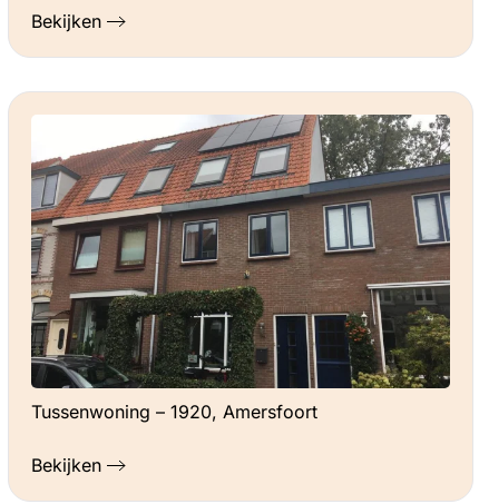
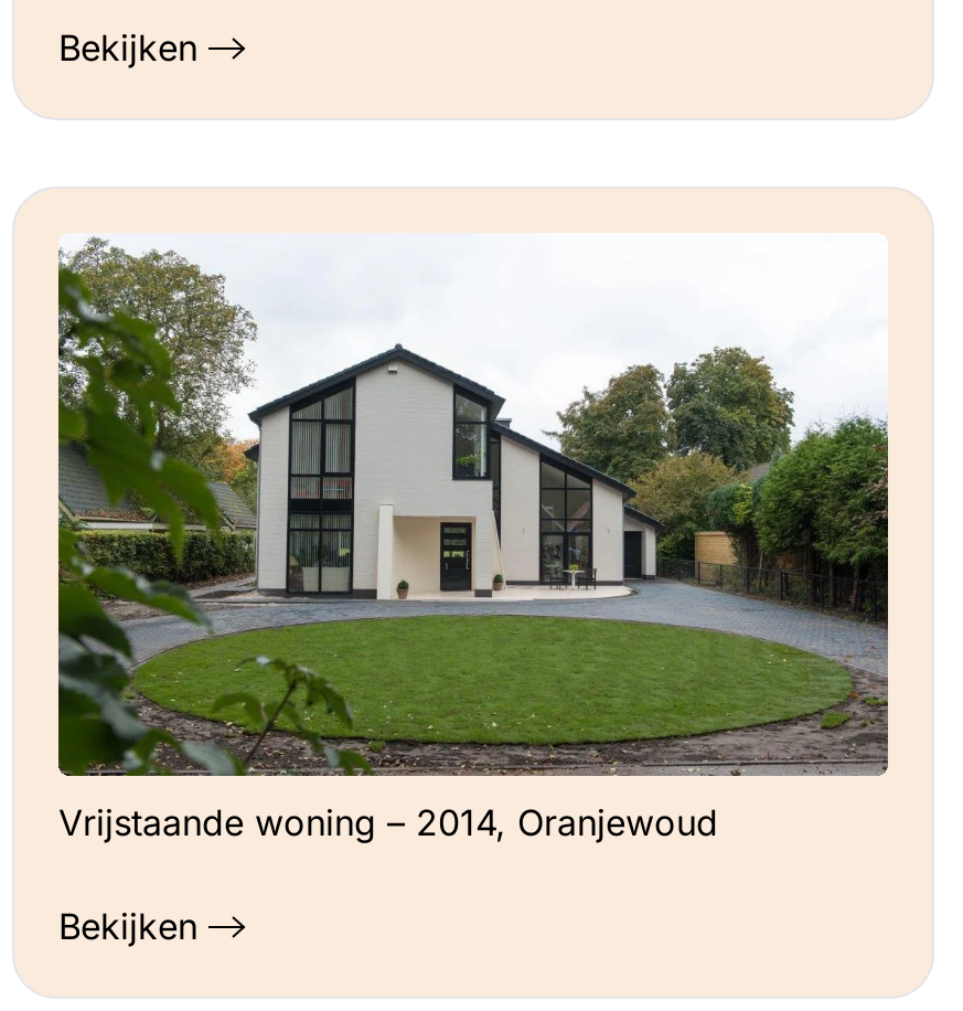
- [image]
- Tussenwoning – 1920, Amersfoort
+ [image]
+ Vrijstaande woning – 2014, Oranjewoud
